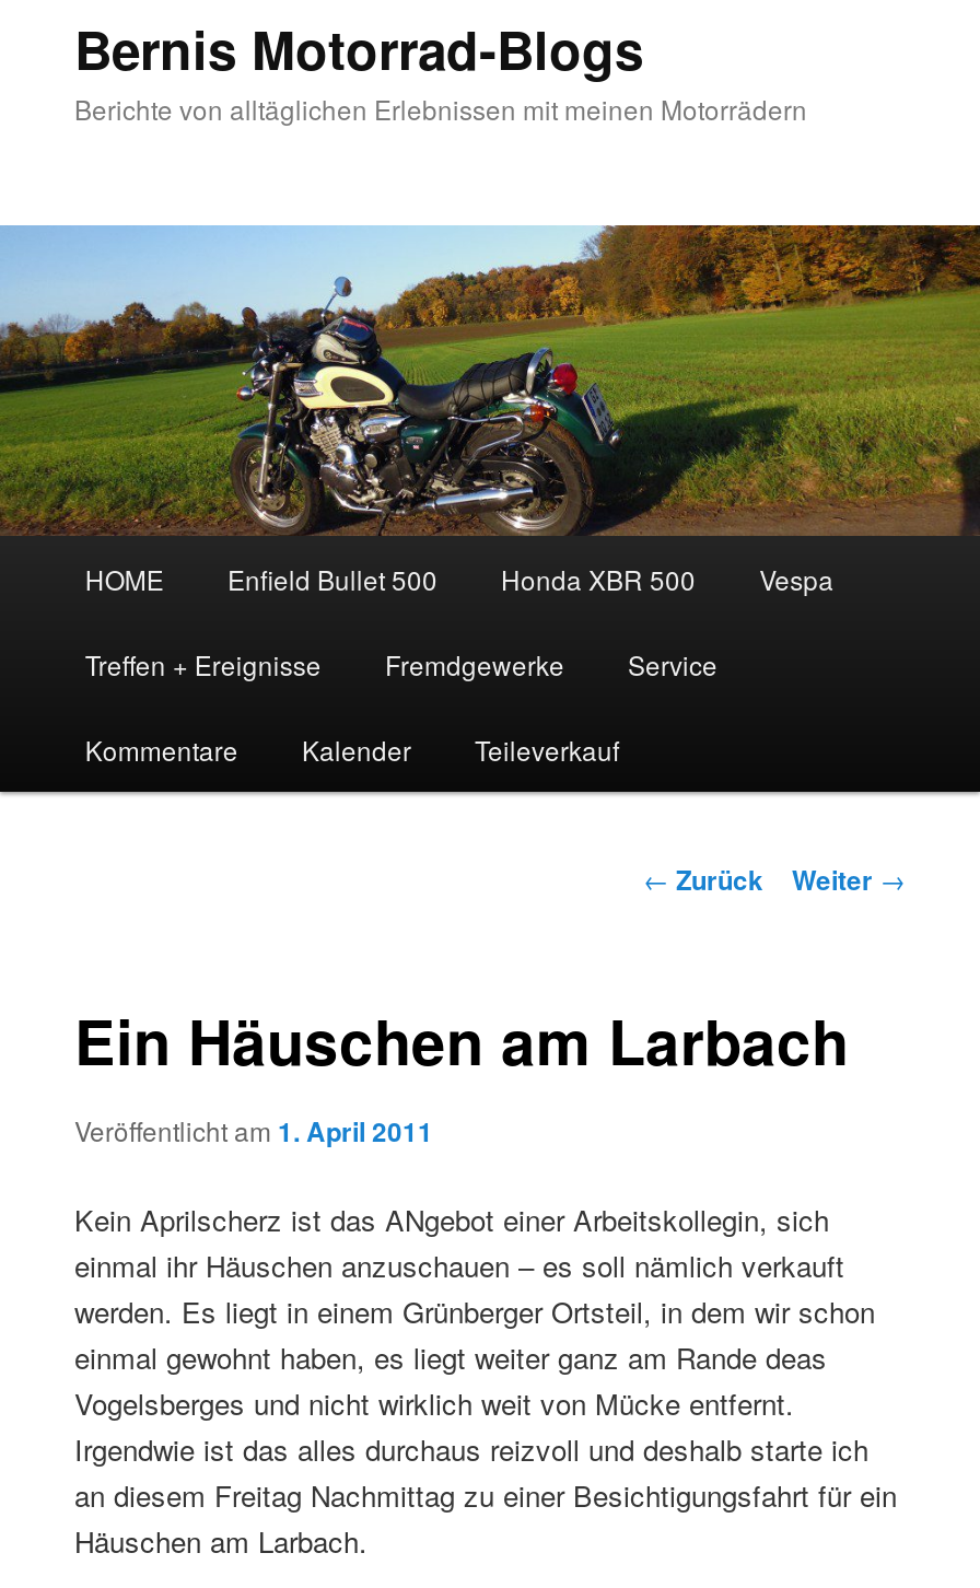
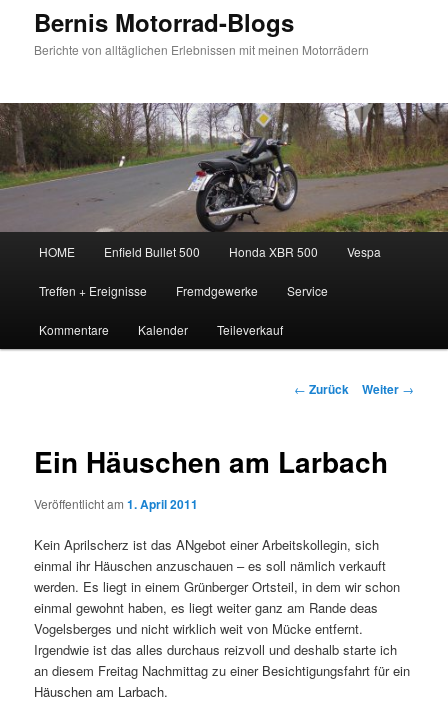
- [image]
+ [image]
